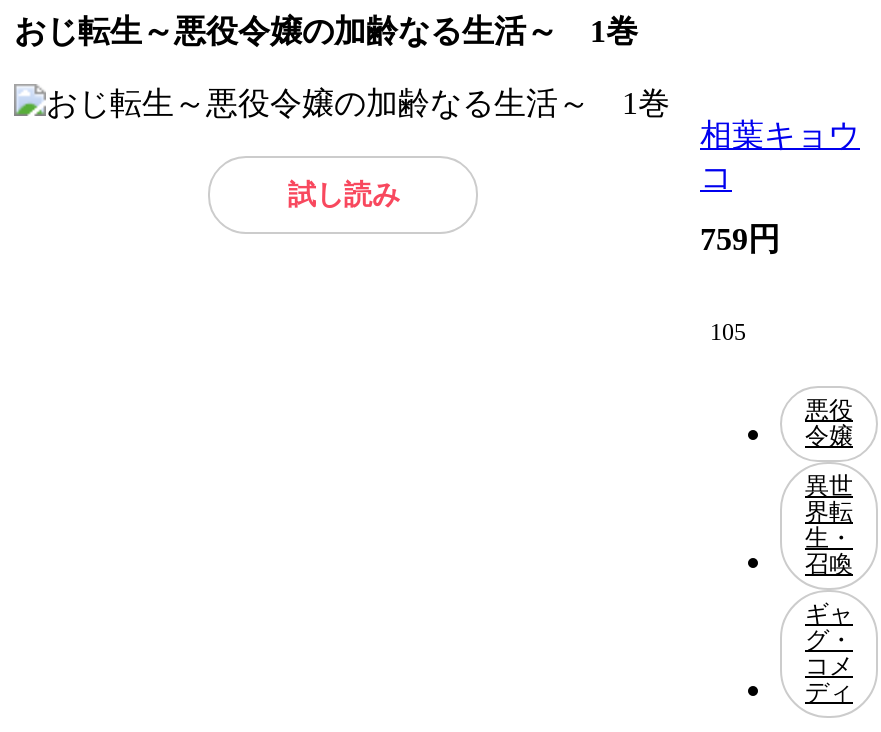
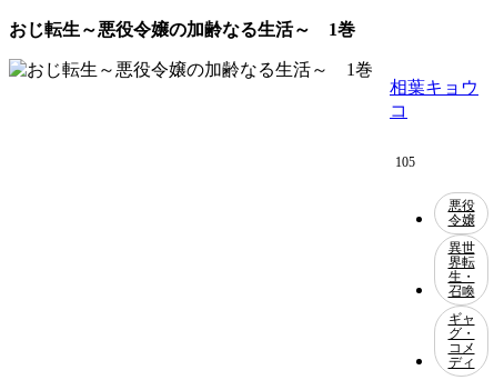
- 試し読み

- 759円
